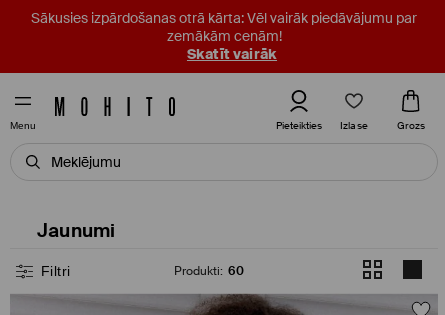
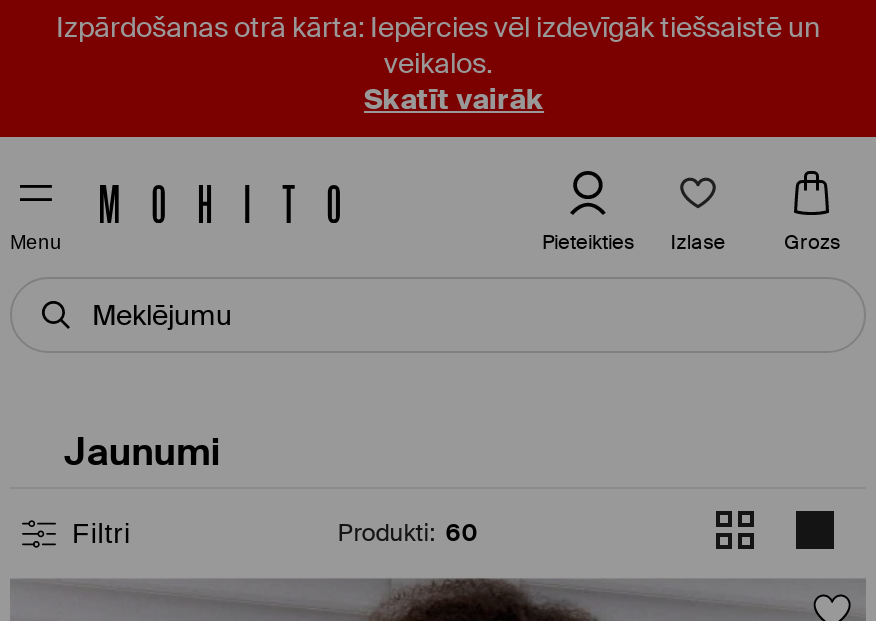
- Sākusies izpārdošanas otrā kārta: Vēl vairāk piedāvājumu par
- zemākām cenām!
+ Izpārdošanas otrā kārta: Iepērcies vēl izdevīgāk tiešsaistē un
+ veikalos.
